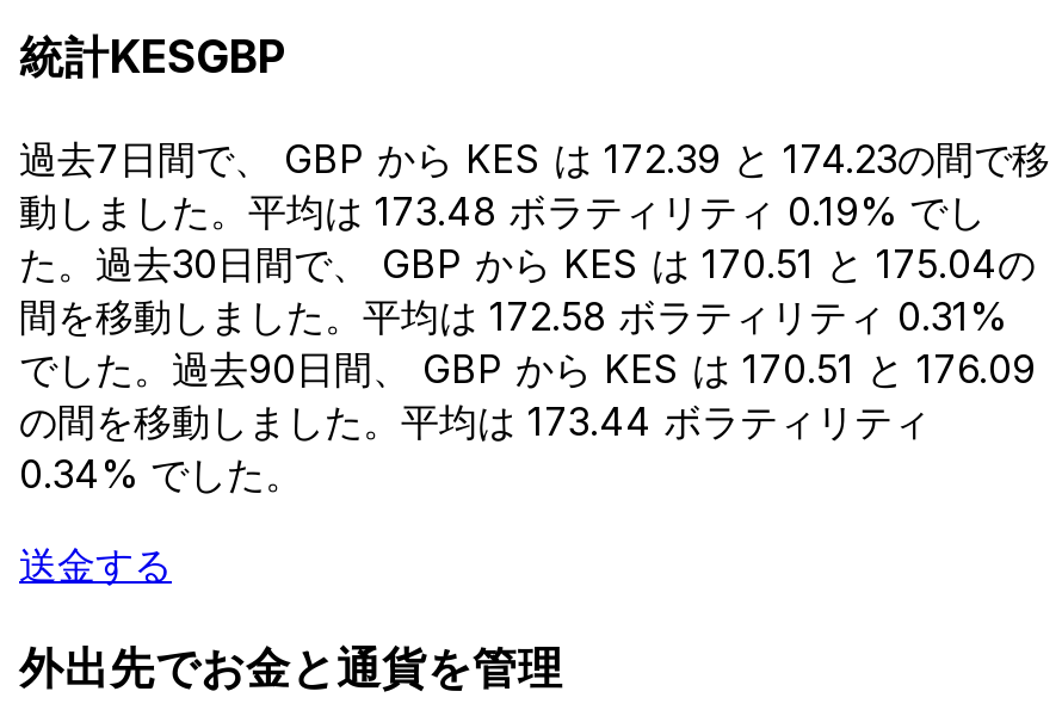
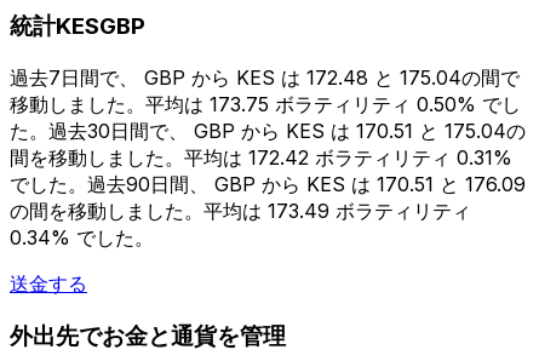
- 過去7日間で、 GBP から KES は 172.39 と 174.23の間で移
- 動しました。平均は 173.48 ボラティリティ 0.19% でし
+ 過去7日間で、 GBP から KES は 172.48 と 175.04の間で
+ 移動しました。平均は 173.75 ボラティリティ 0.50% でし

- 間を移動しました。平均は 172.58 ボラティリティ 0.31%
+ 間を移動しました。平均は 172.42 ボラティリティ 0.31%

- の間を移動しました。平均は 173.44 ボラティリティ
+ の間を移動しました。平均は 173.49 ボラティリティ
